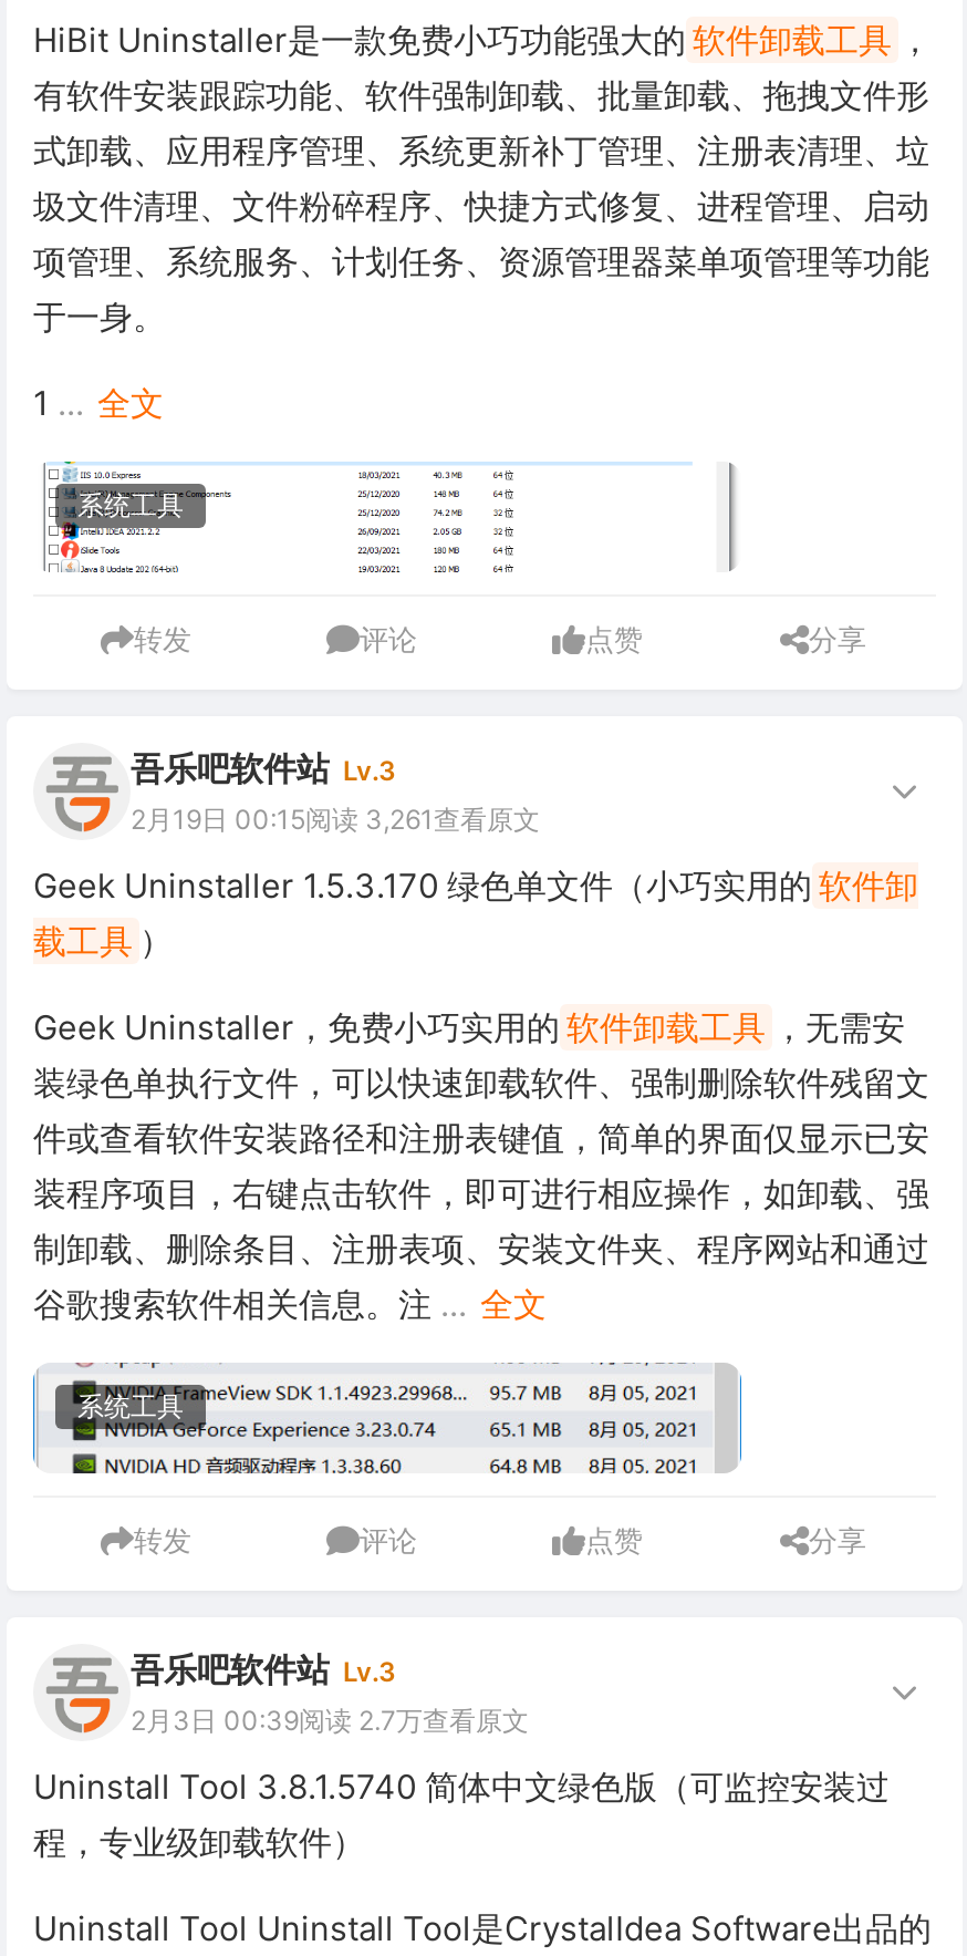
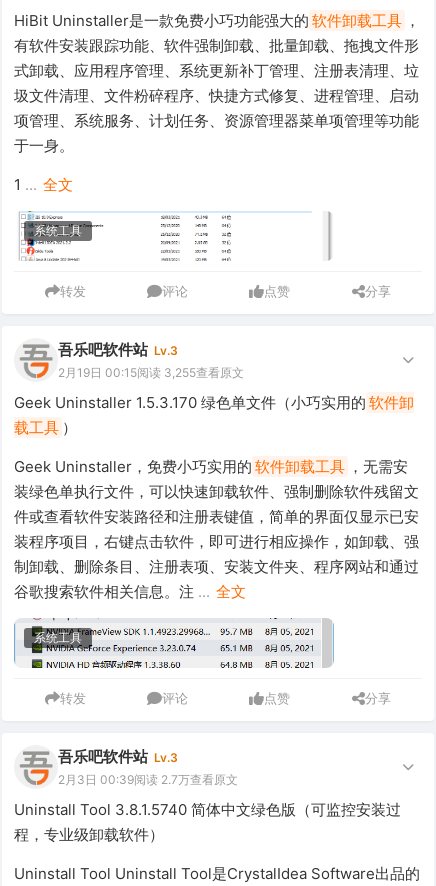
- 2月19日 00:15阅读 3,261查看原文
+ 2月19日 00:15阅读 3,255查看原文
